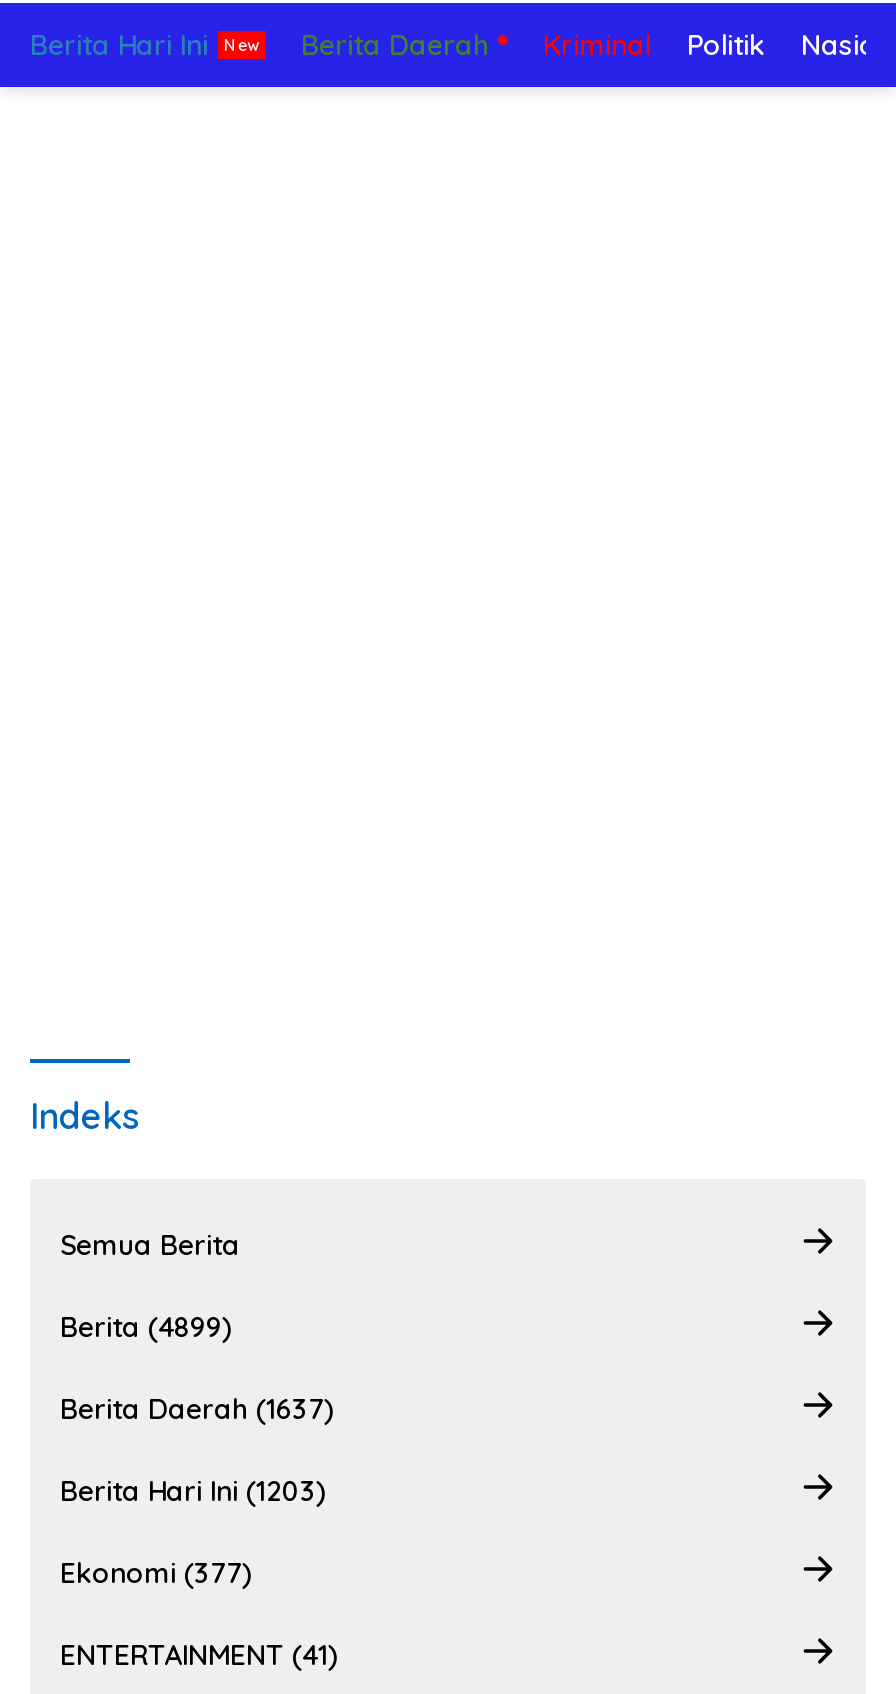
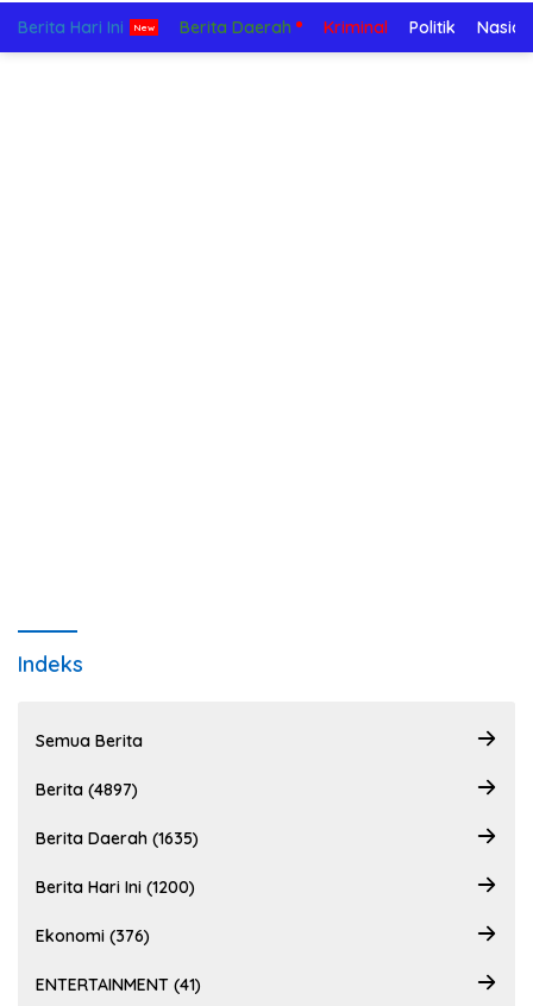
- Berita (4899)
+ Berita (4897)

- Berita Daerah (1637)
+ Berita Daerah (1635)

- Berita Hari Ini (1203)
+ Berita Hari Ini (1200)

- Ekonomi (377)
+ Ekonomi (376)
